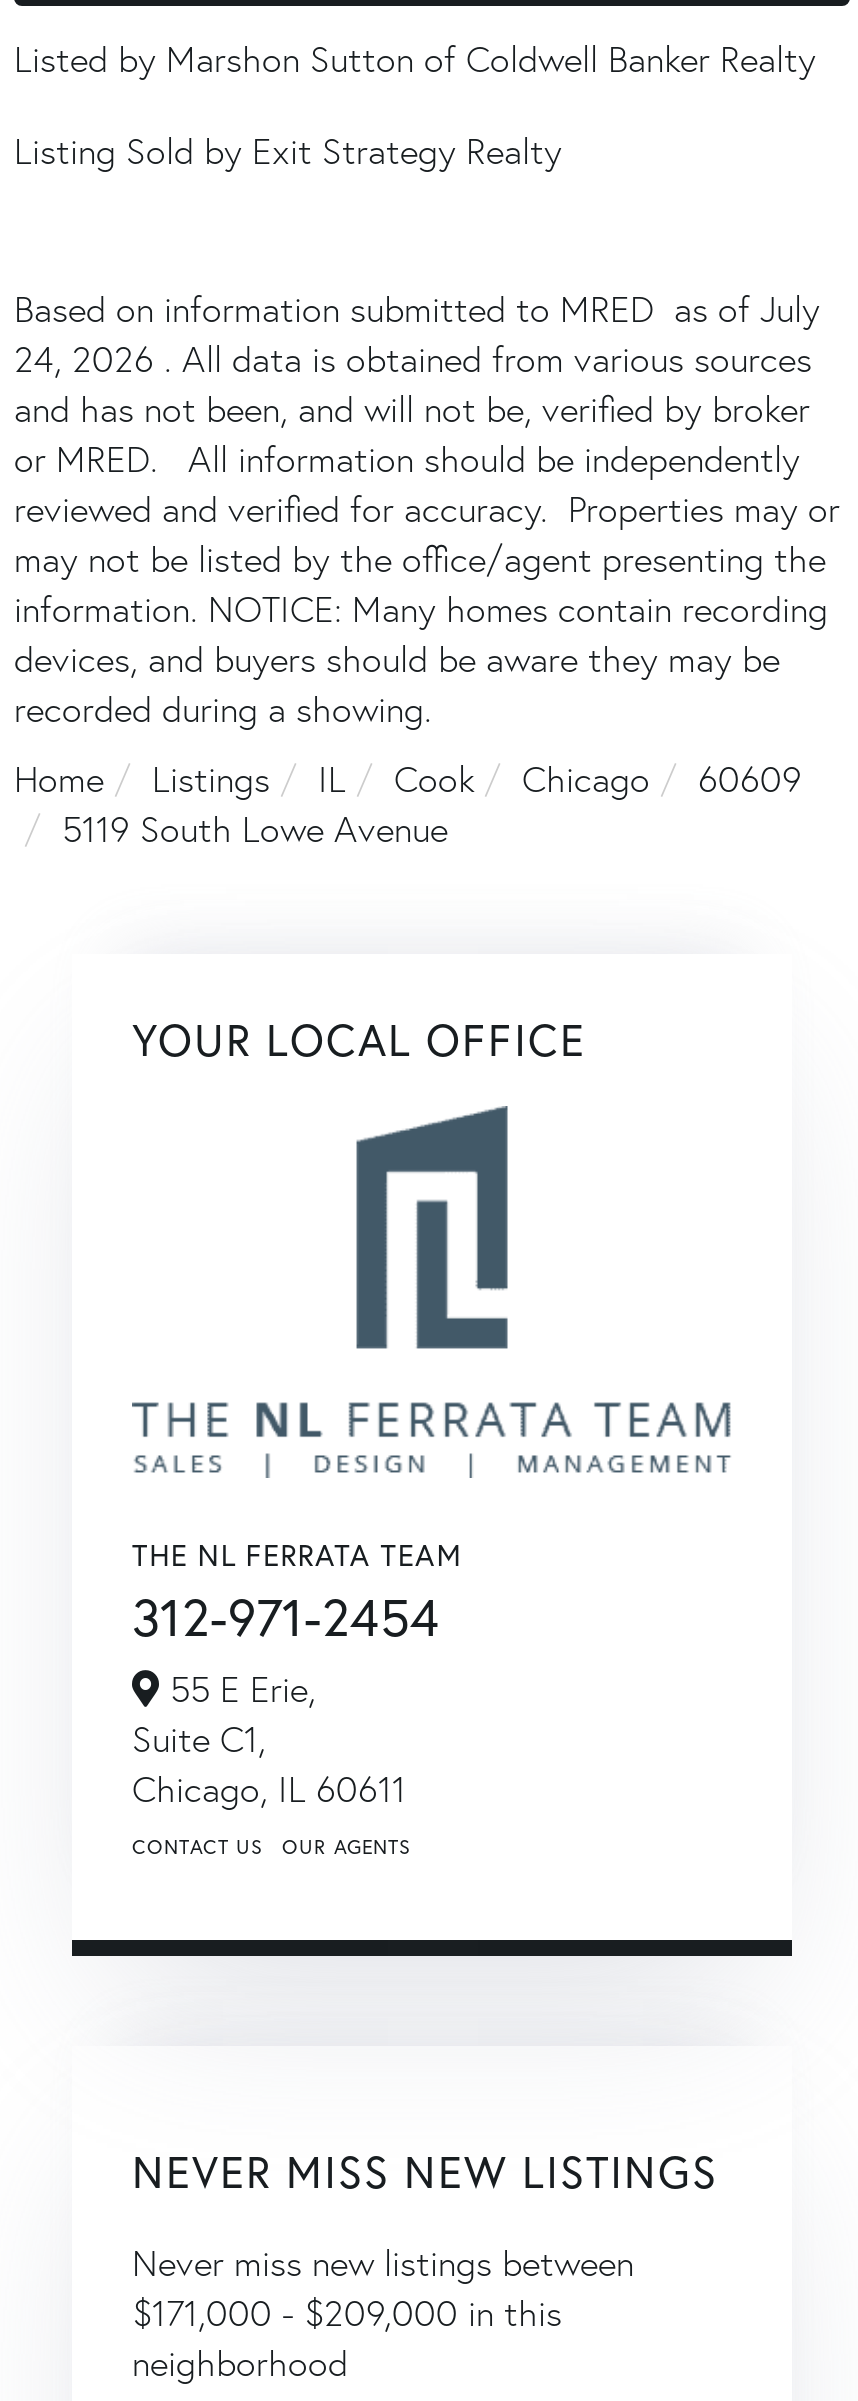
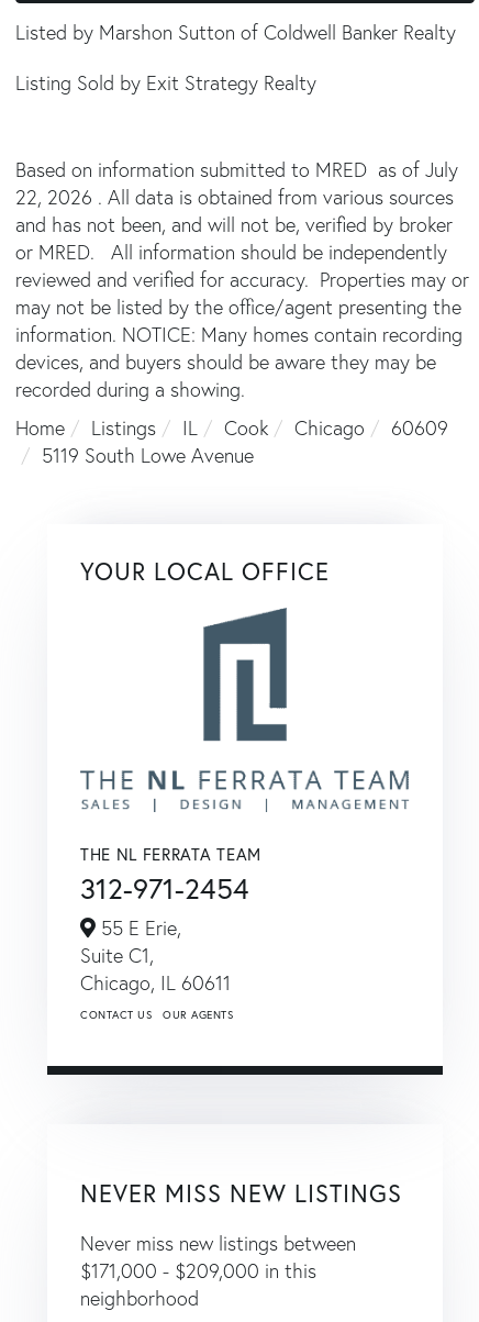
- 24, 2026 . All data is obtained from various sources
+ 22, 2026 . All data is obtained from various sources
